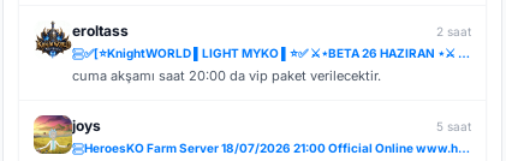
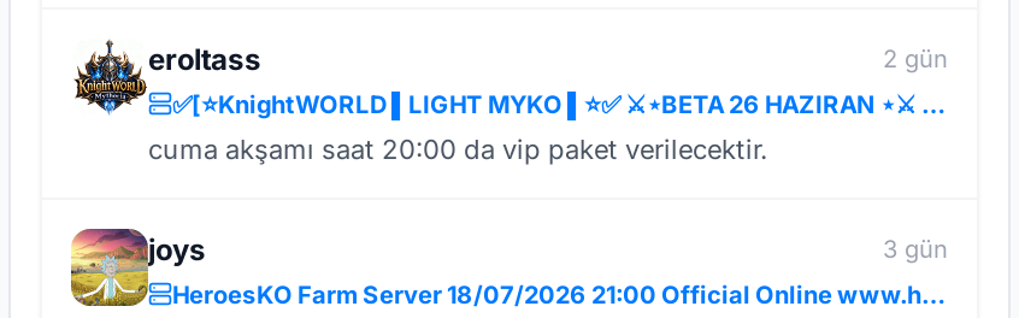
- 2 saat
+ 2 gün

- 5 saat
+ 3 gün
